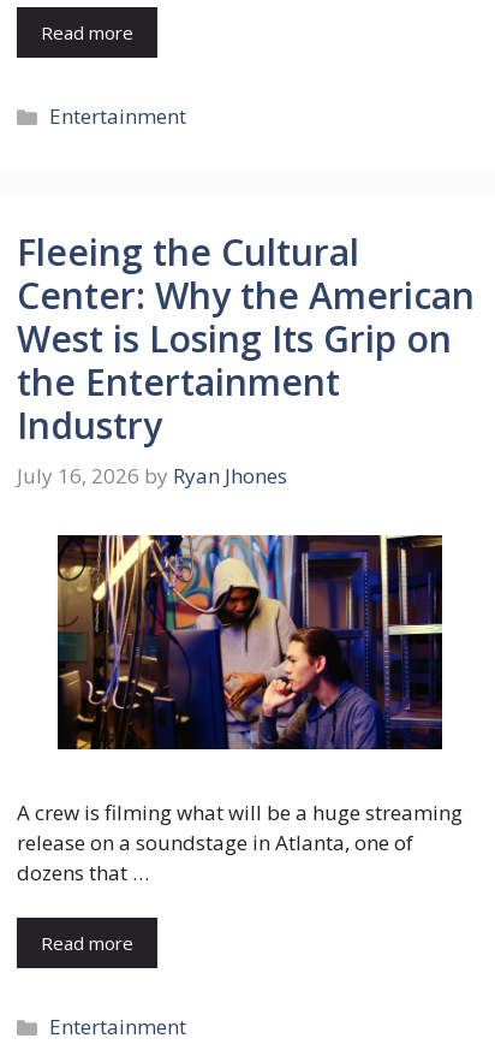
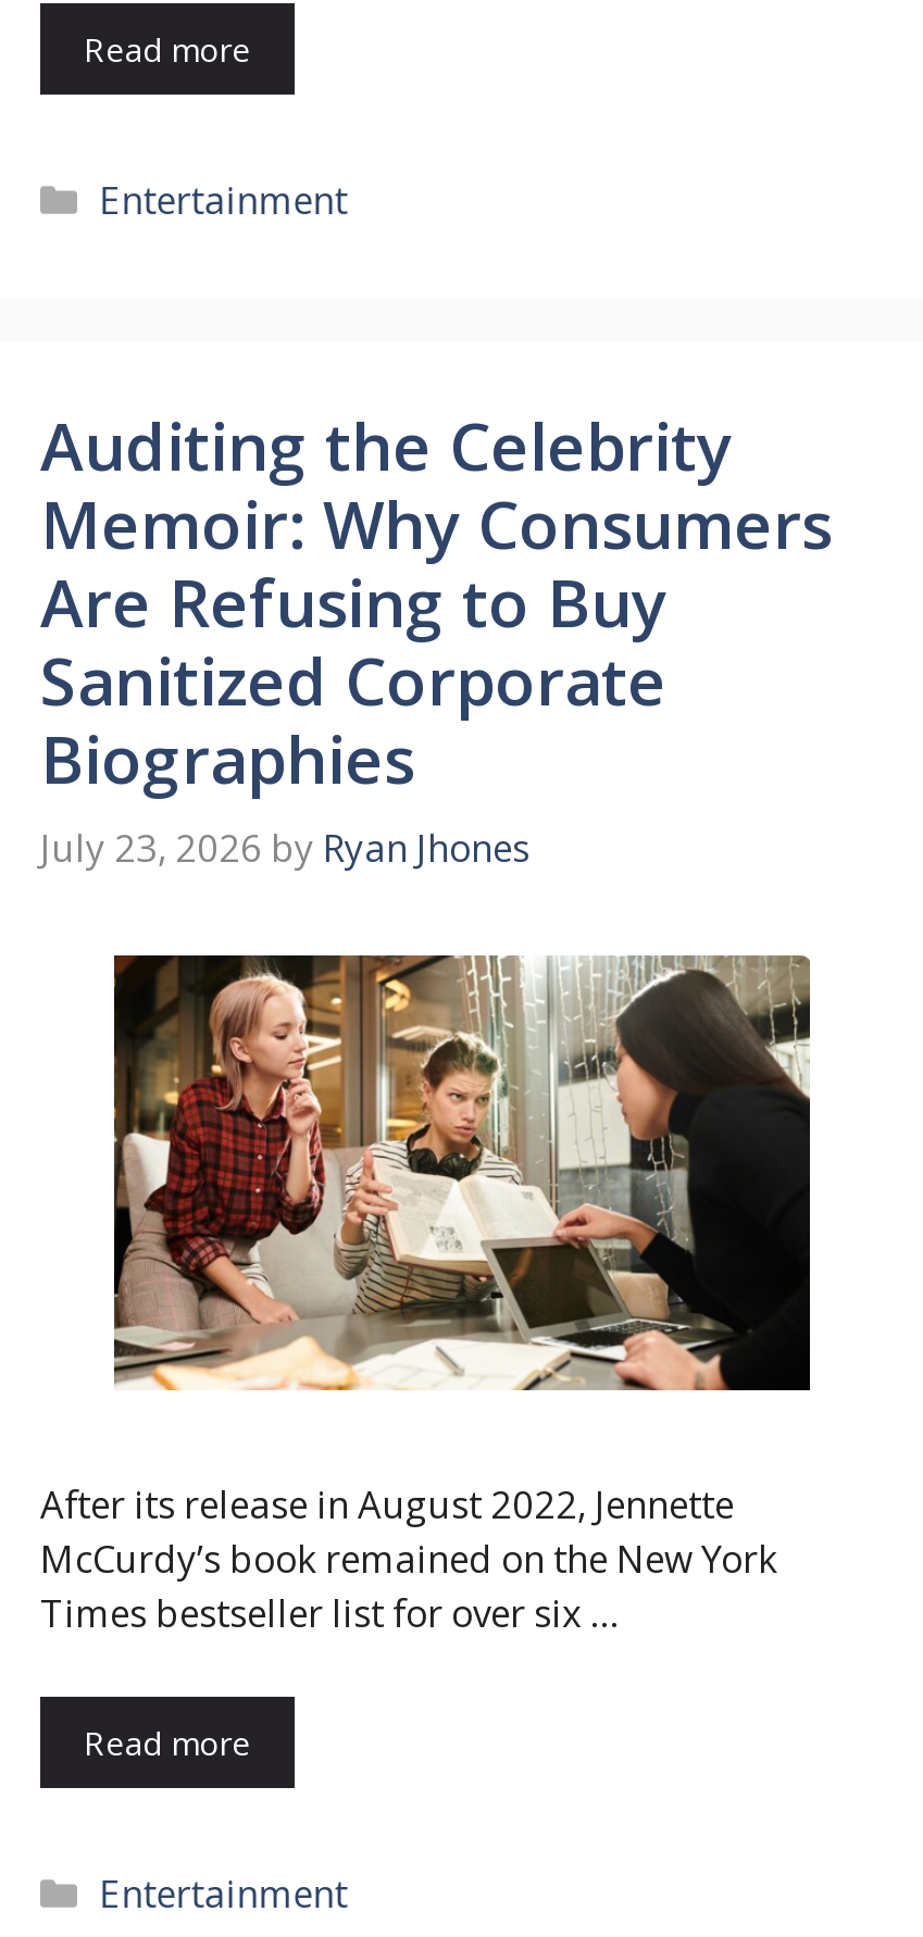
- Fleeing the Cultural
- Center: Why the American
- West is Losing Its Grip on
- the Entertainment
- Industry
- July 16, 2026 by Ryan Jhones
+ Auditing the Celebrity
+ Memoir: Why Consumers
+ Are Refusing to Buy
+ Sanitized Corporate
+ Biographies
+ July 23, 2026 by Ryan Jhones

- [image]
- A crew is filming what will be a huge streaming
- release on a soundstage in Atlanta, one of
- dozens that …
+ [image]
+ After its release in August 2022, Jennette
+ McCurdy’s book remained on the New York
+ Times bestseller list for over six …
